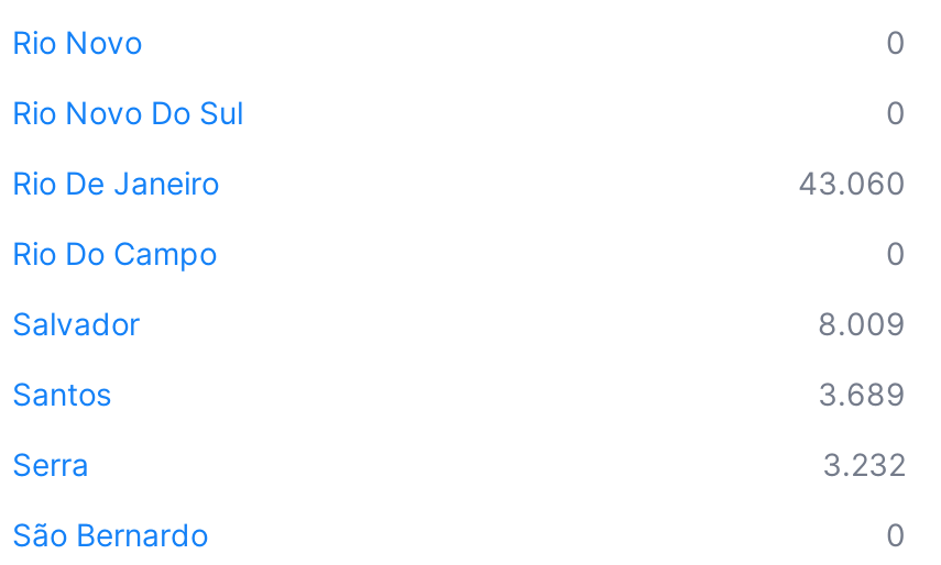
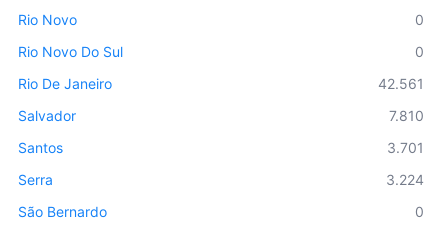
- 43.060
- Rio Do Campo
- 0
+ 42.561

- 8.009
+ 7.810

- 3.689
+ 3.701

- 3.232
+ 3.224
